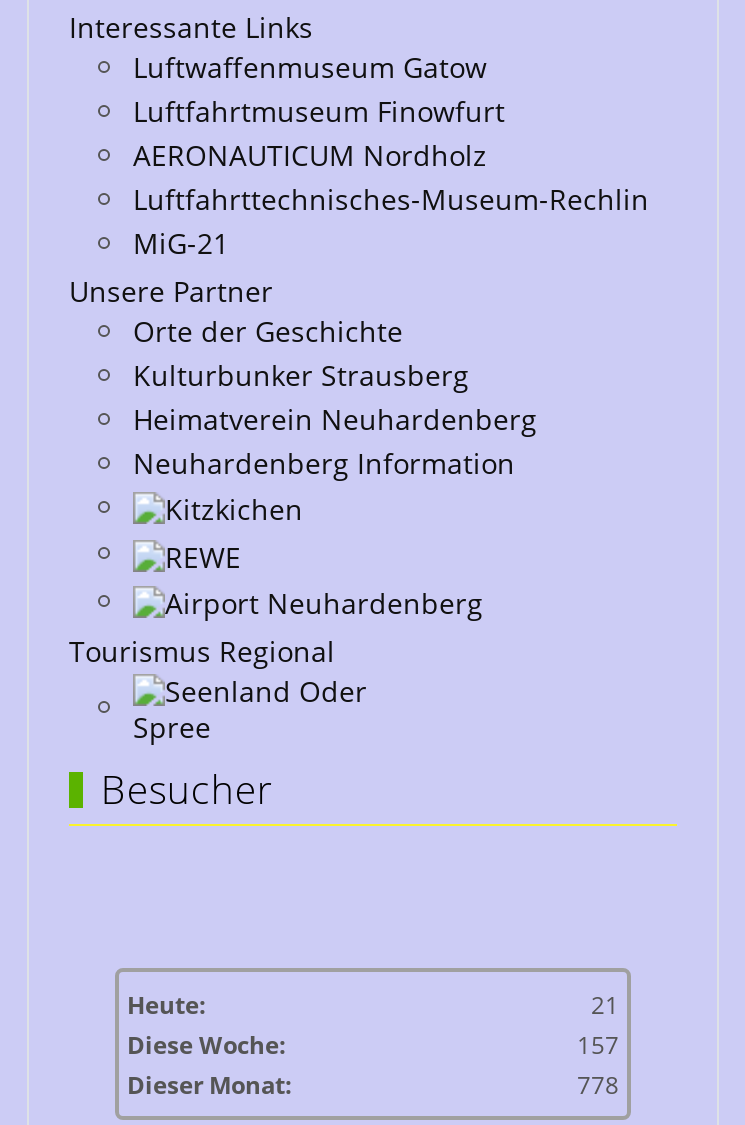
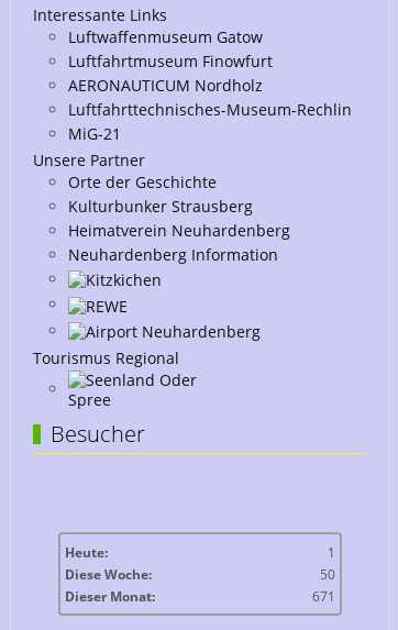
- 21
+ 1

- 157
+ 50

- 778
+ 671
